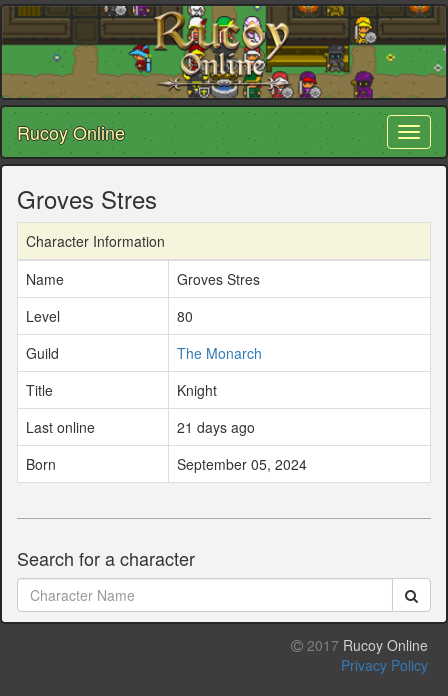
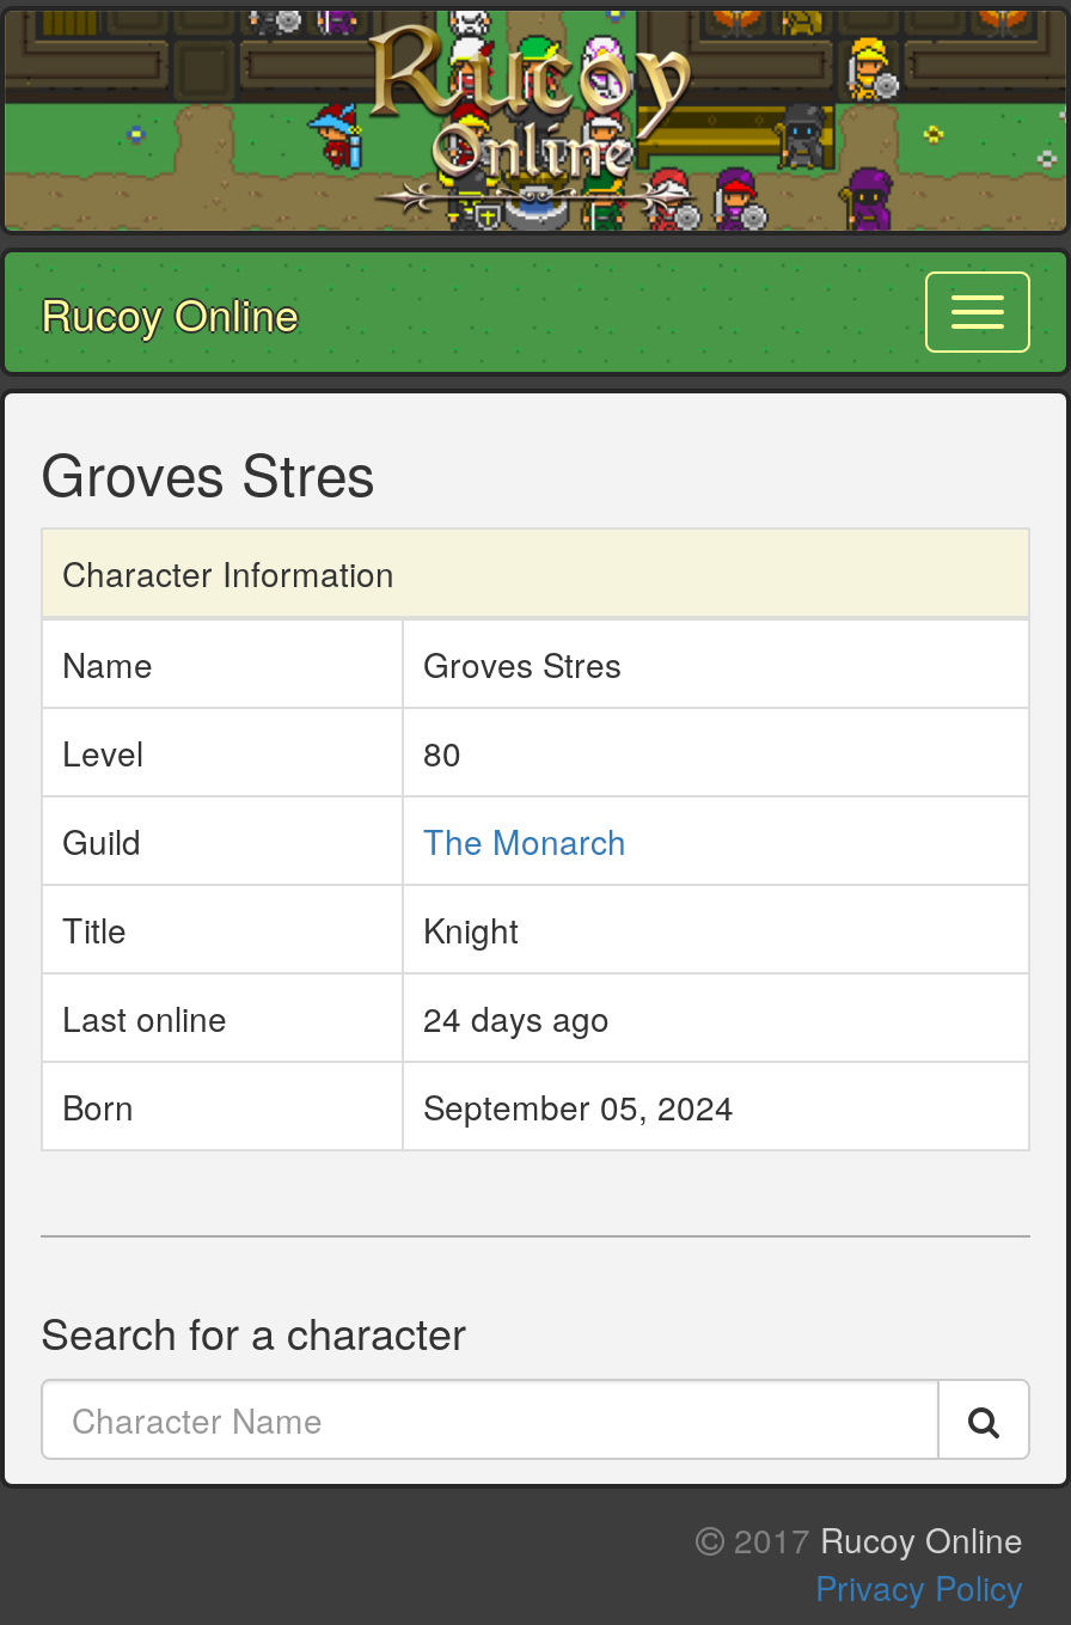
- 21 days ago
+ 24 days ago
